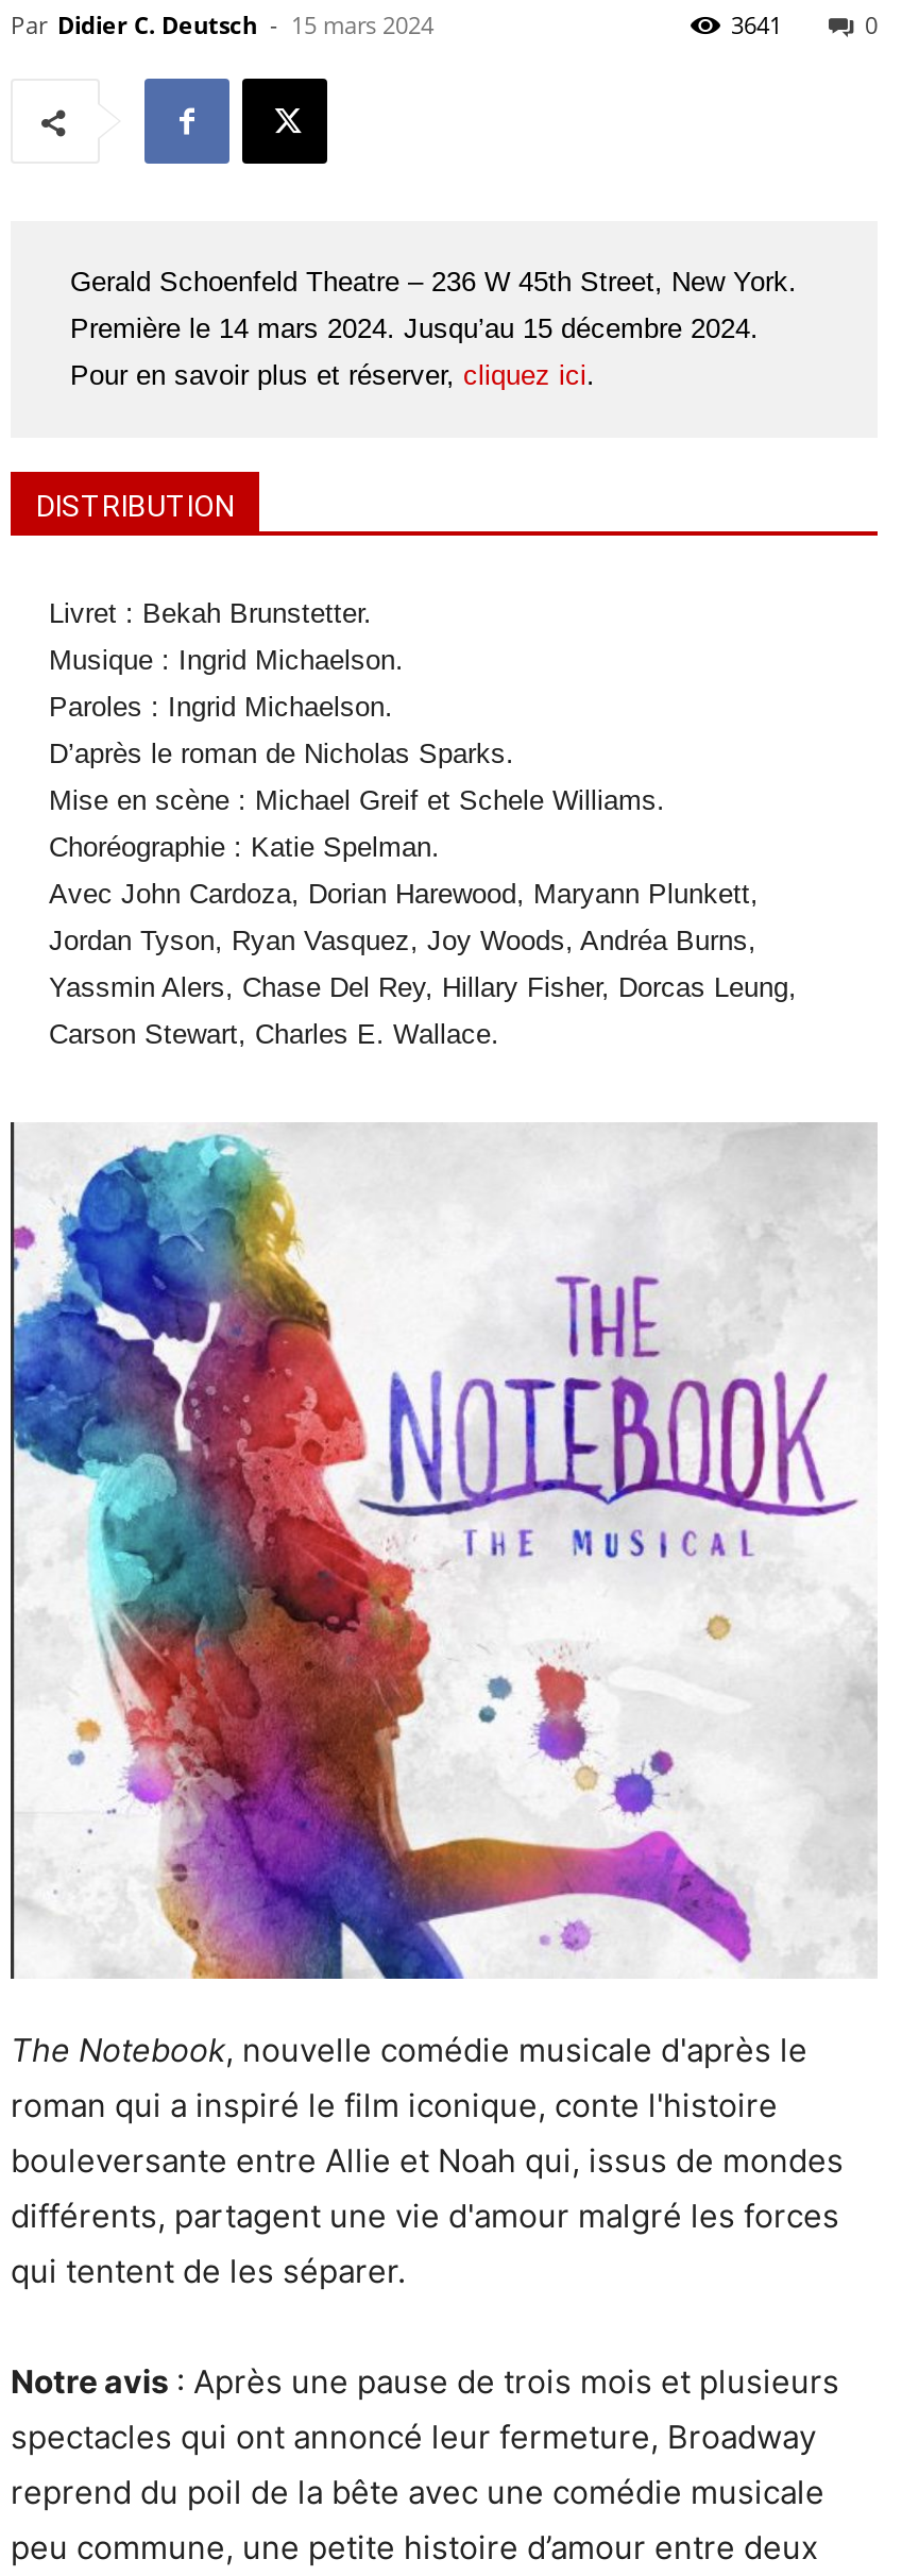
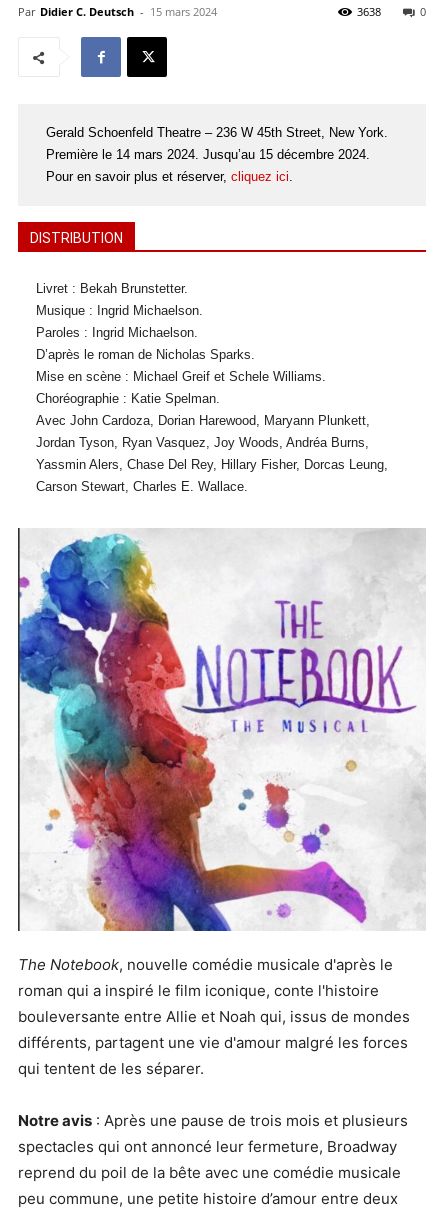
- 3641
+ 3638
